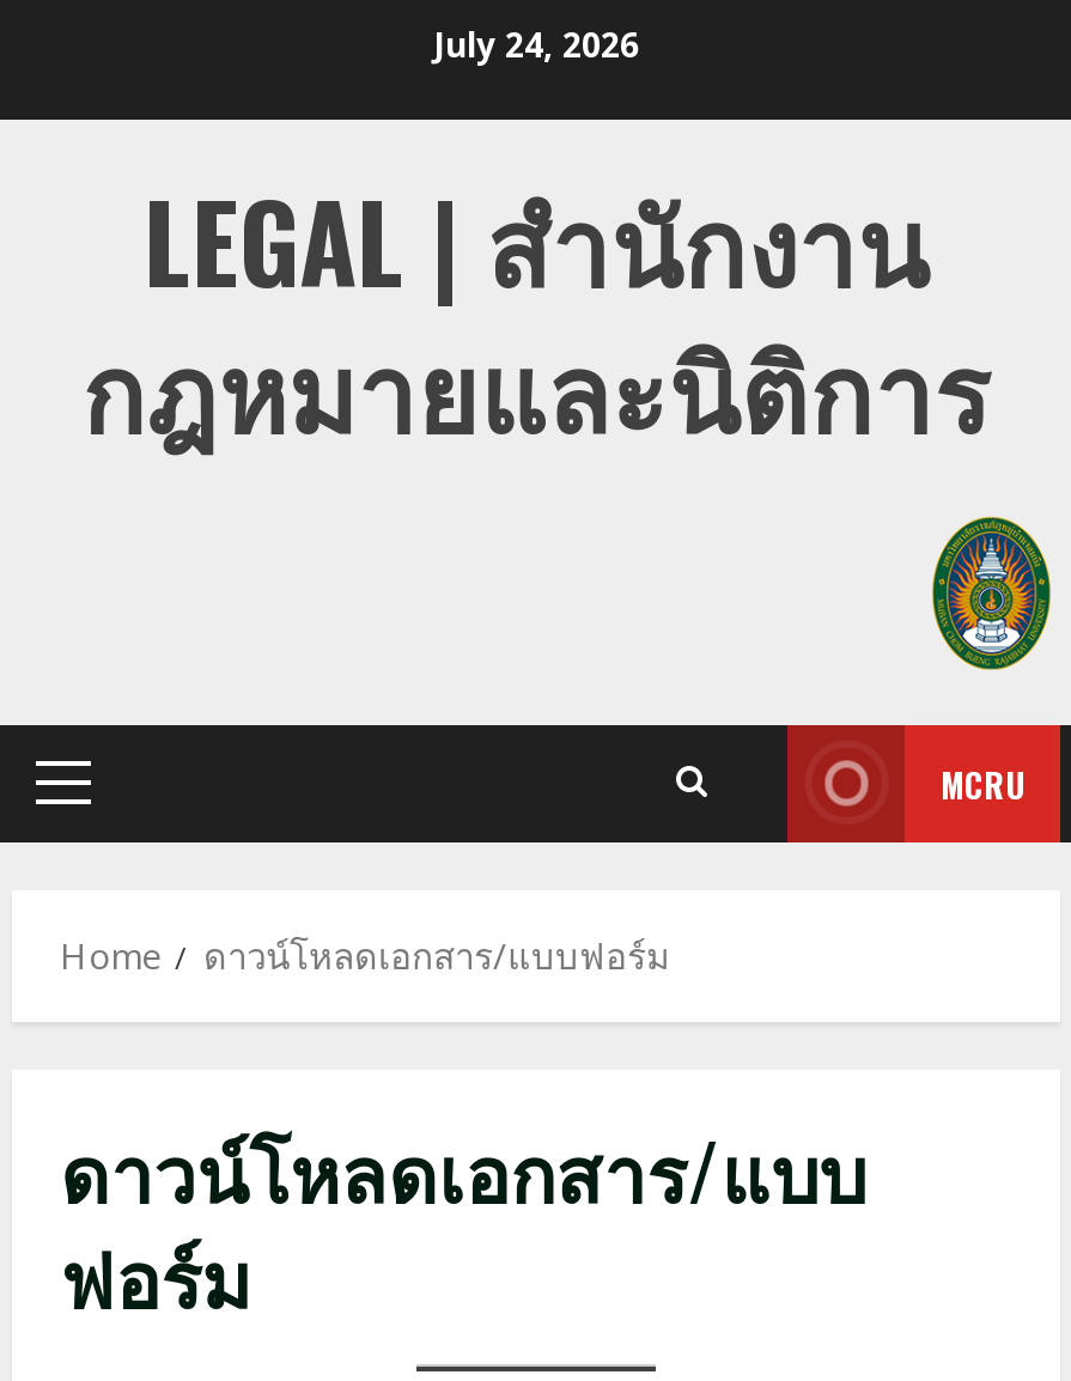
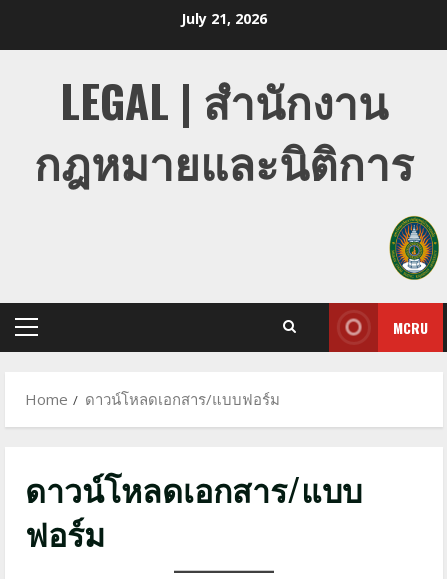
- July 24, 2026
+ July 21, 2026
